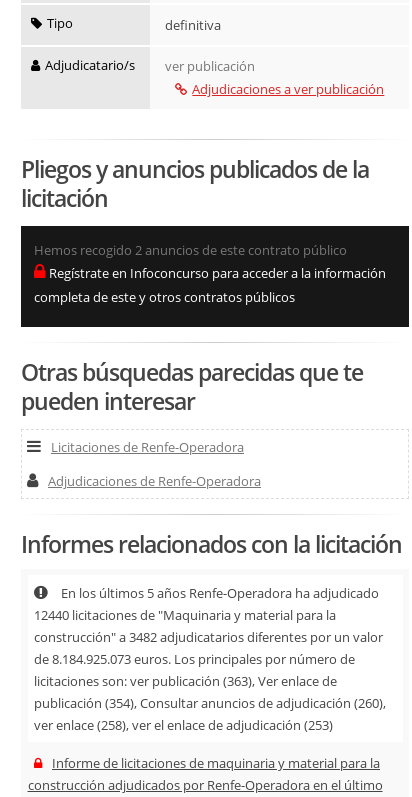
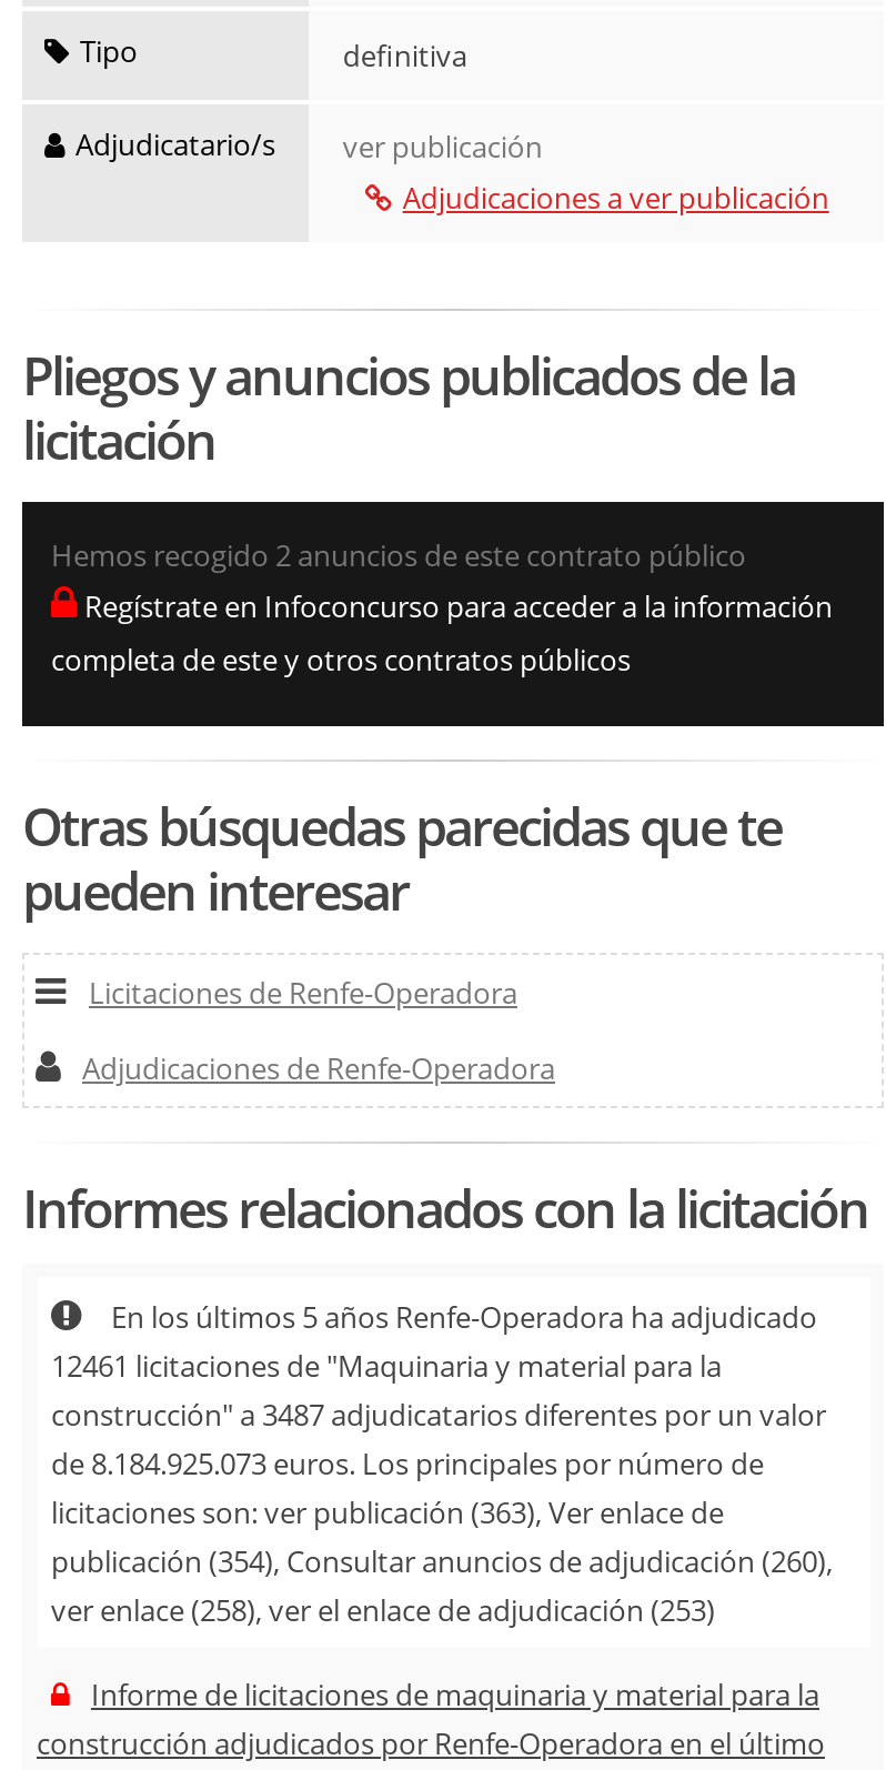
- 12440 licitaciones de "Maquinaria y material para la
+ 12461 licitaciones de "Maquinaria y material para la

- construcción" a 3482 adjudicatarios diferentes por un valor
+ construcción" a 3487 adjudicatarios diferentes por un valor
